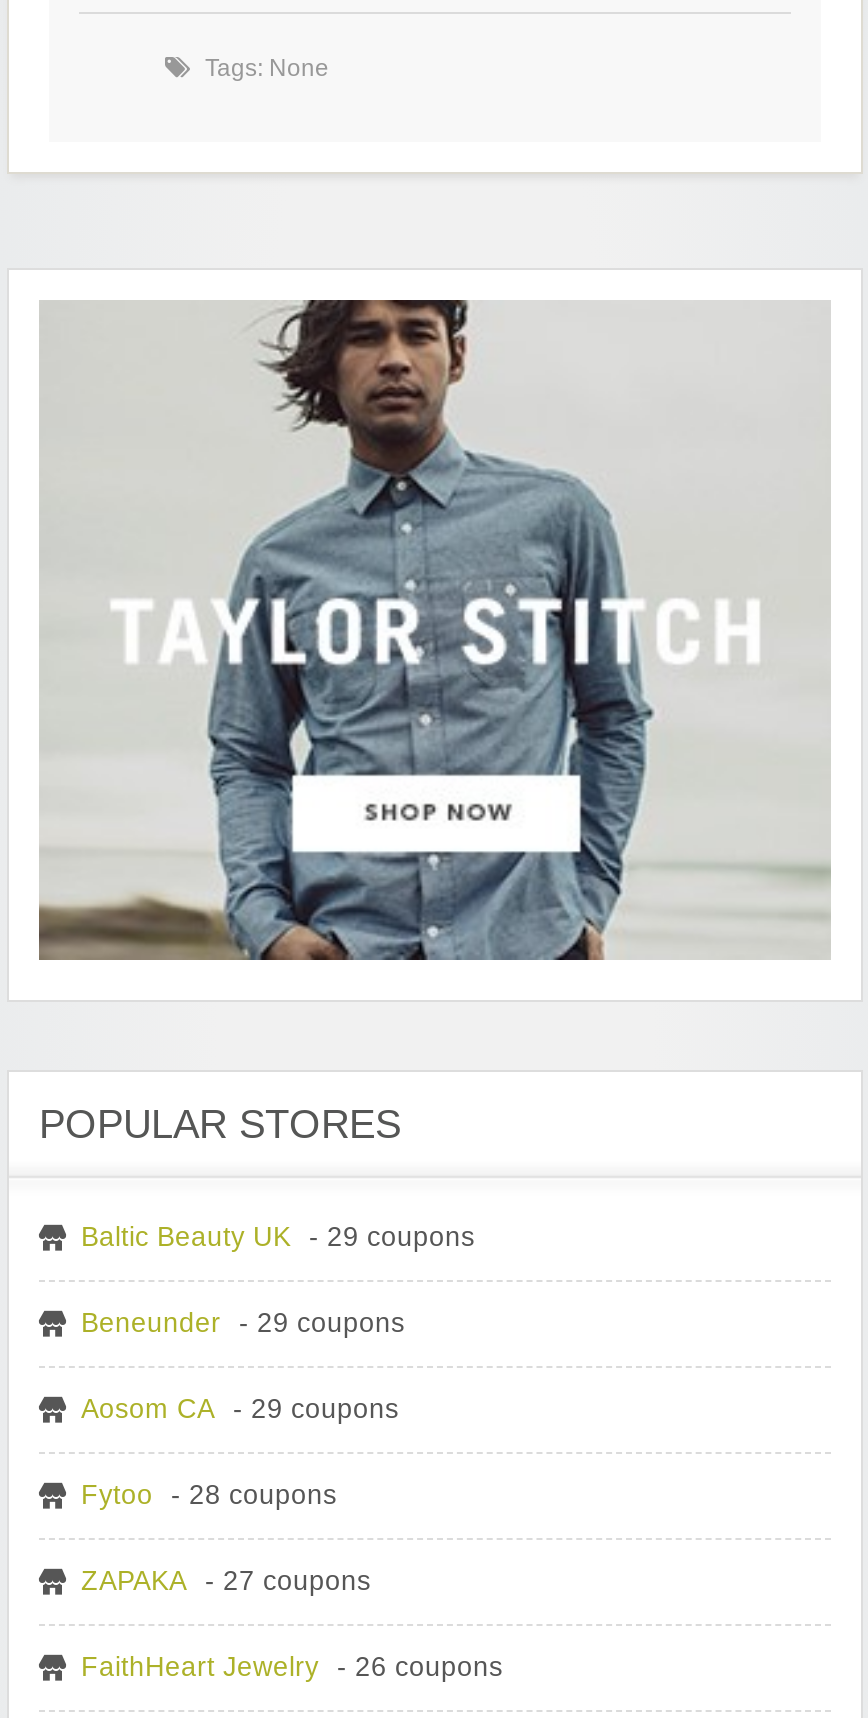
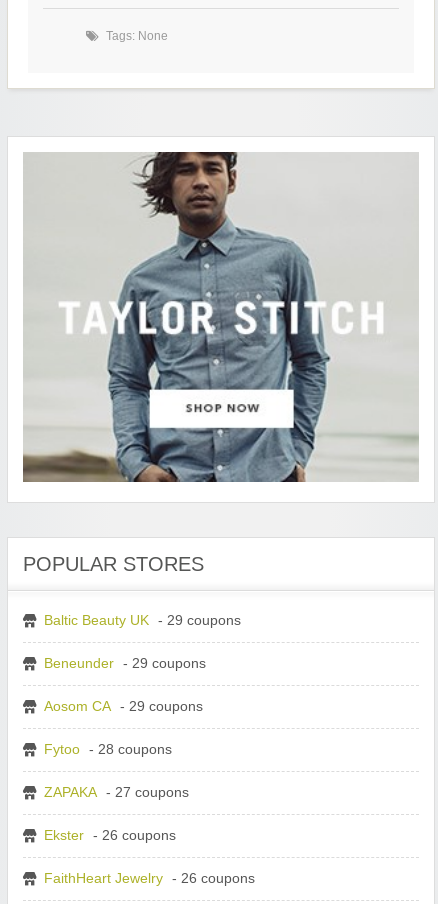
+ Ekster - 26 coupons
